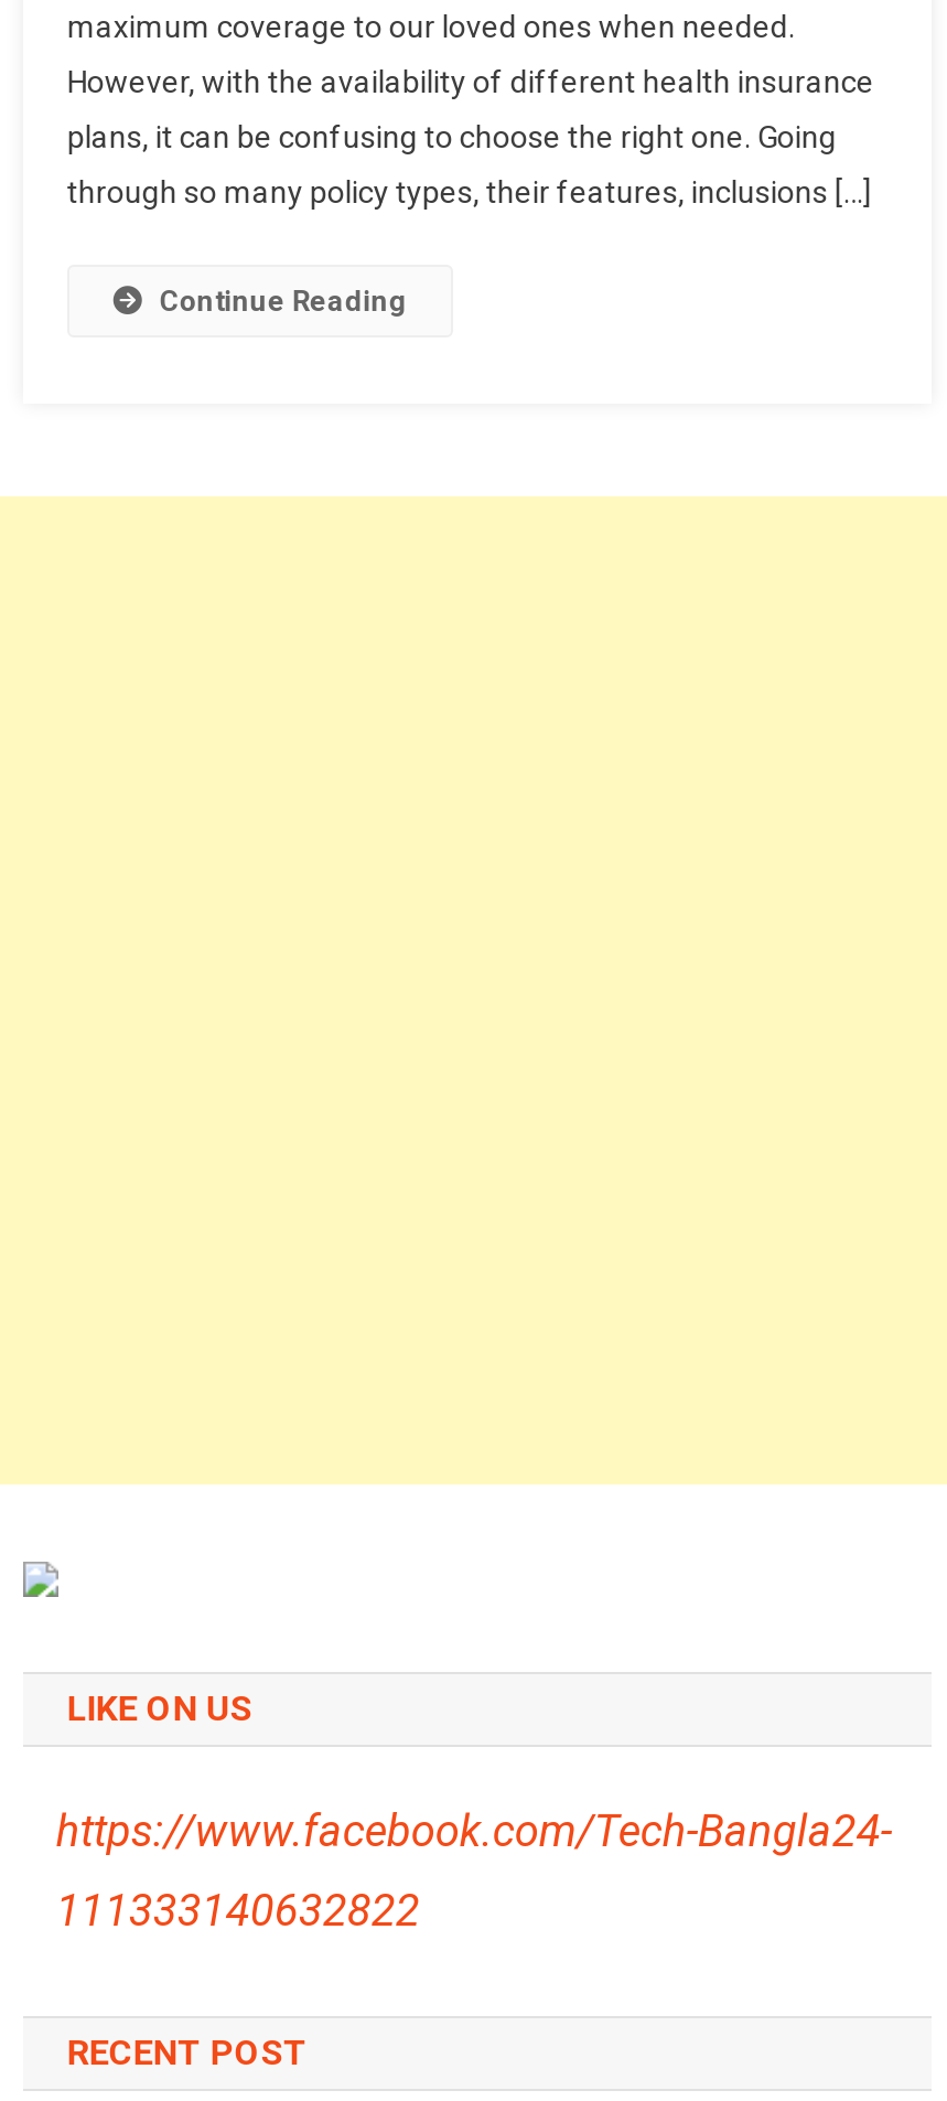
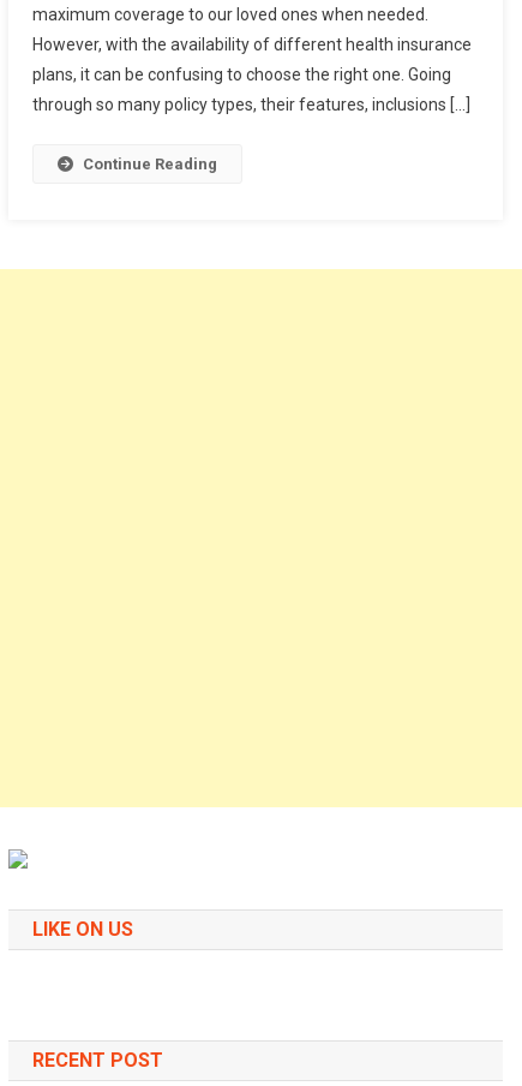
- https://www.facebook.com/Tech-Bangla24-
- 111333140632822
